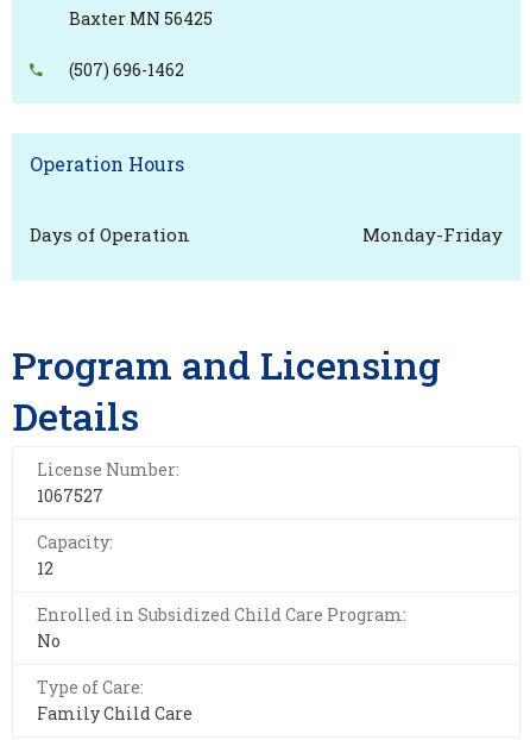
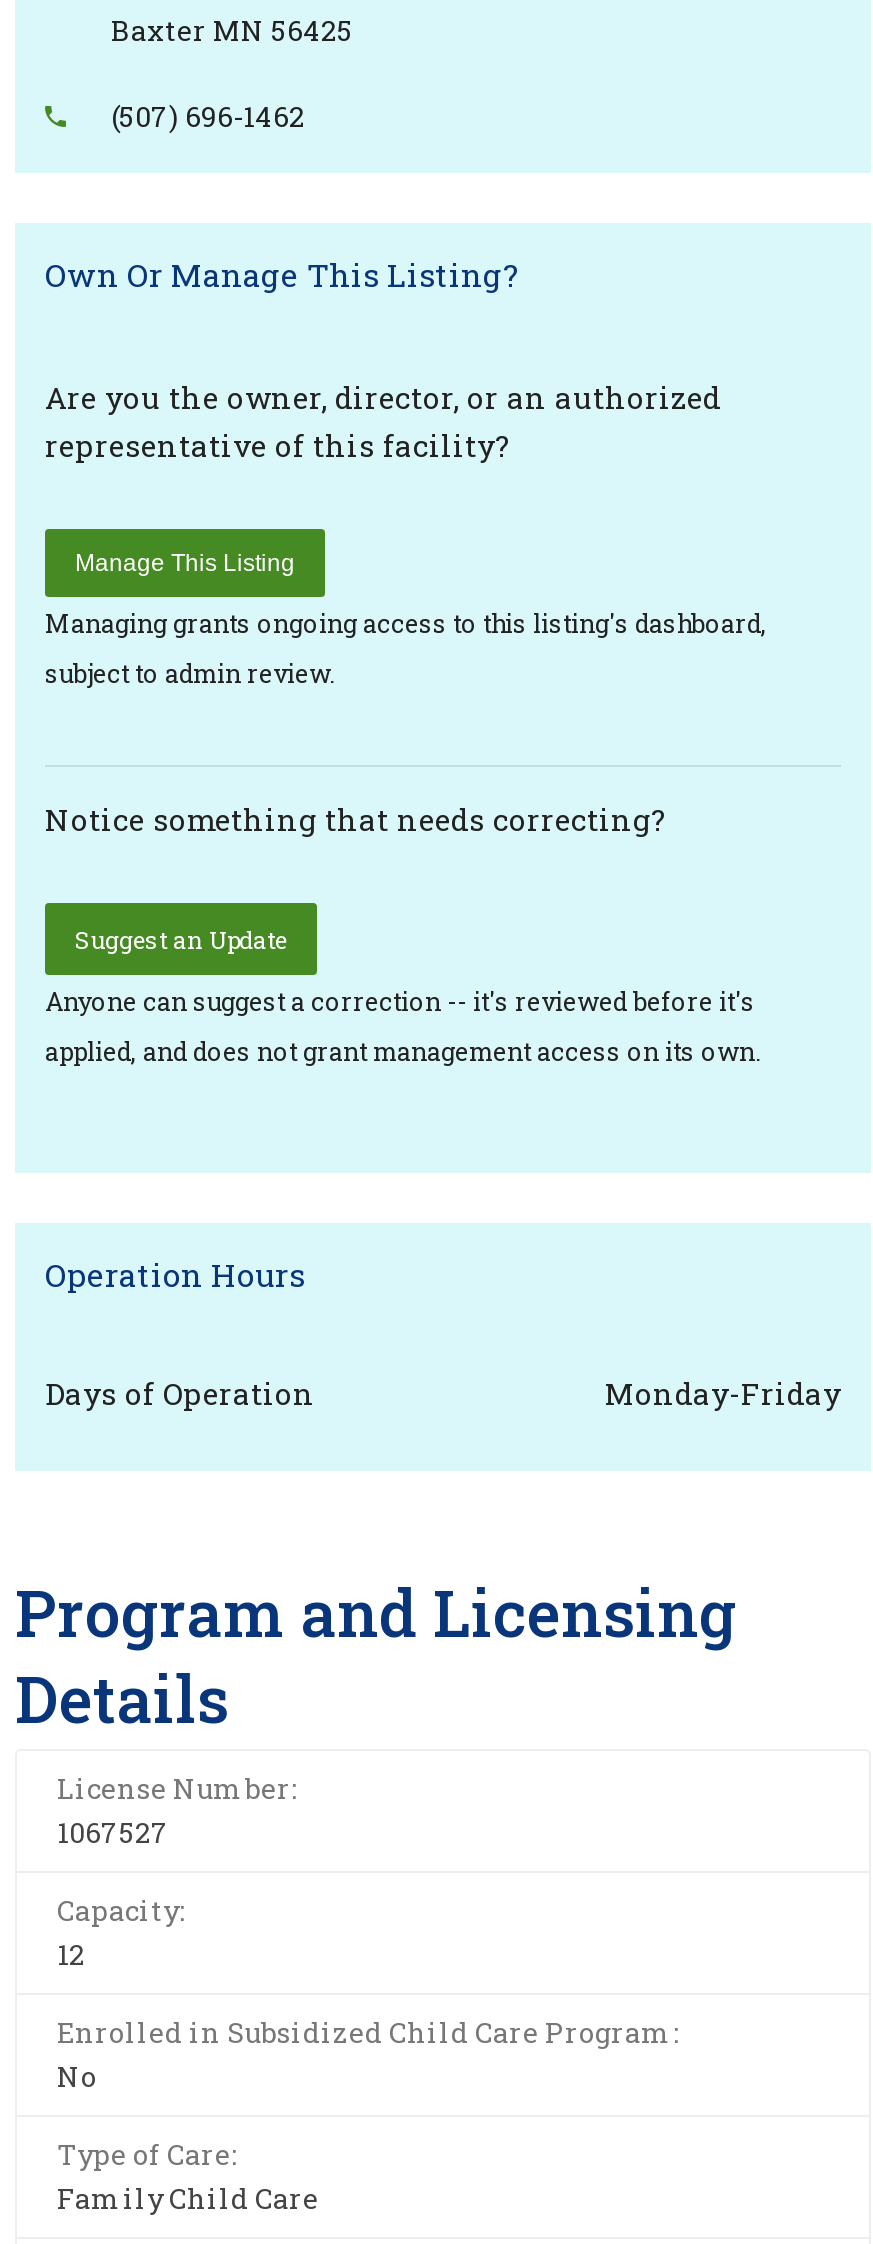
+ Own Or Manage This Listing?
+ Are you the owner, director, or an authorized
+ representative of this facility?
+ Manage This Listing
+ Managing grants ongoing access to this listing's dashboard,
+ subject to admin review.

+ Notice something that needs correcting?
+ Suggest an Update
+ Anyone can suggest a correction -- it's reviewed before it's
+ applied, and does not grant management access on its own.
